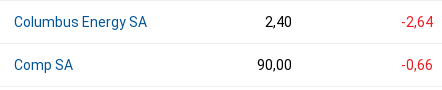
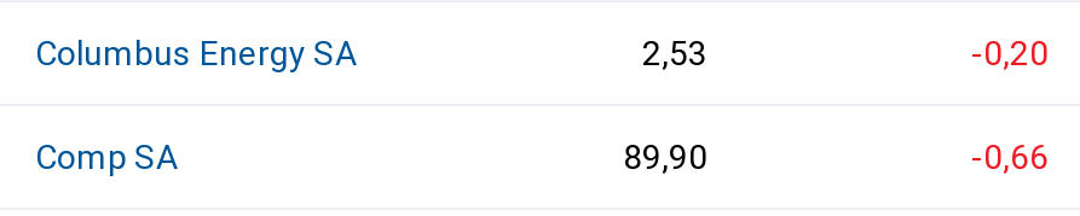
- 2,40
+ 2,53

- -2,64
+ -0,20

- 90,00
+ 89,90
